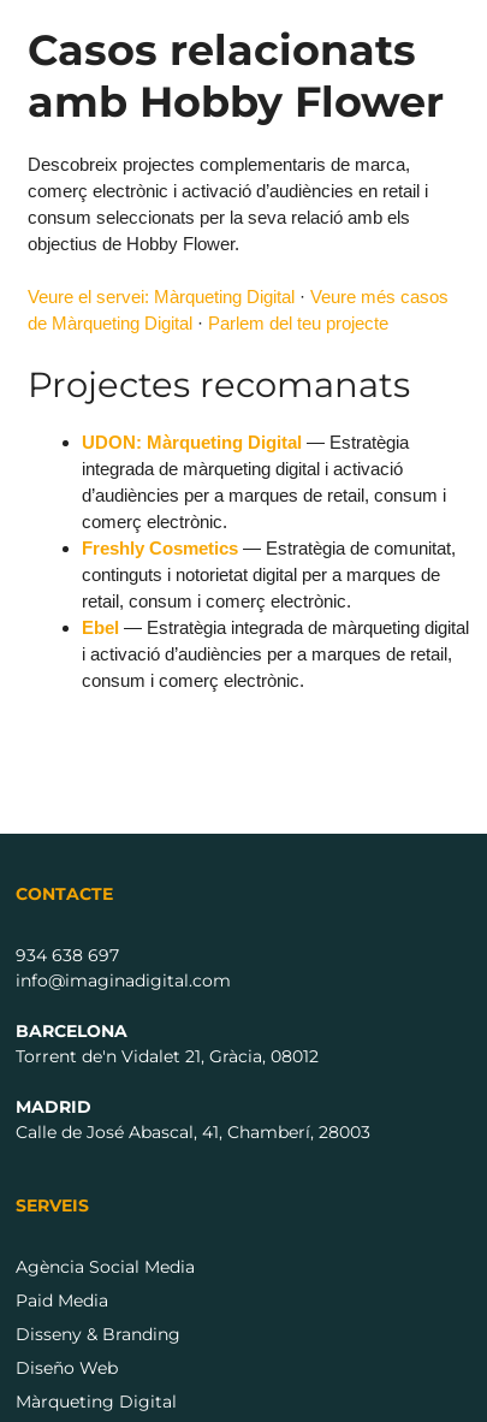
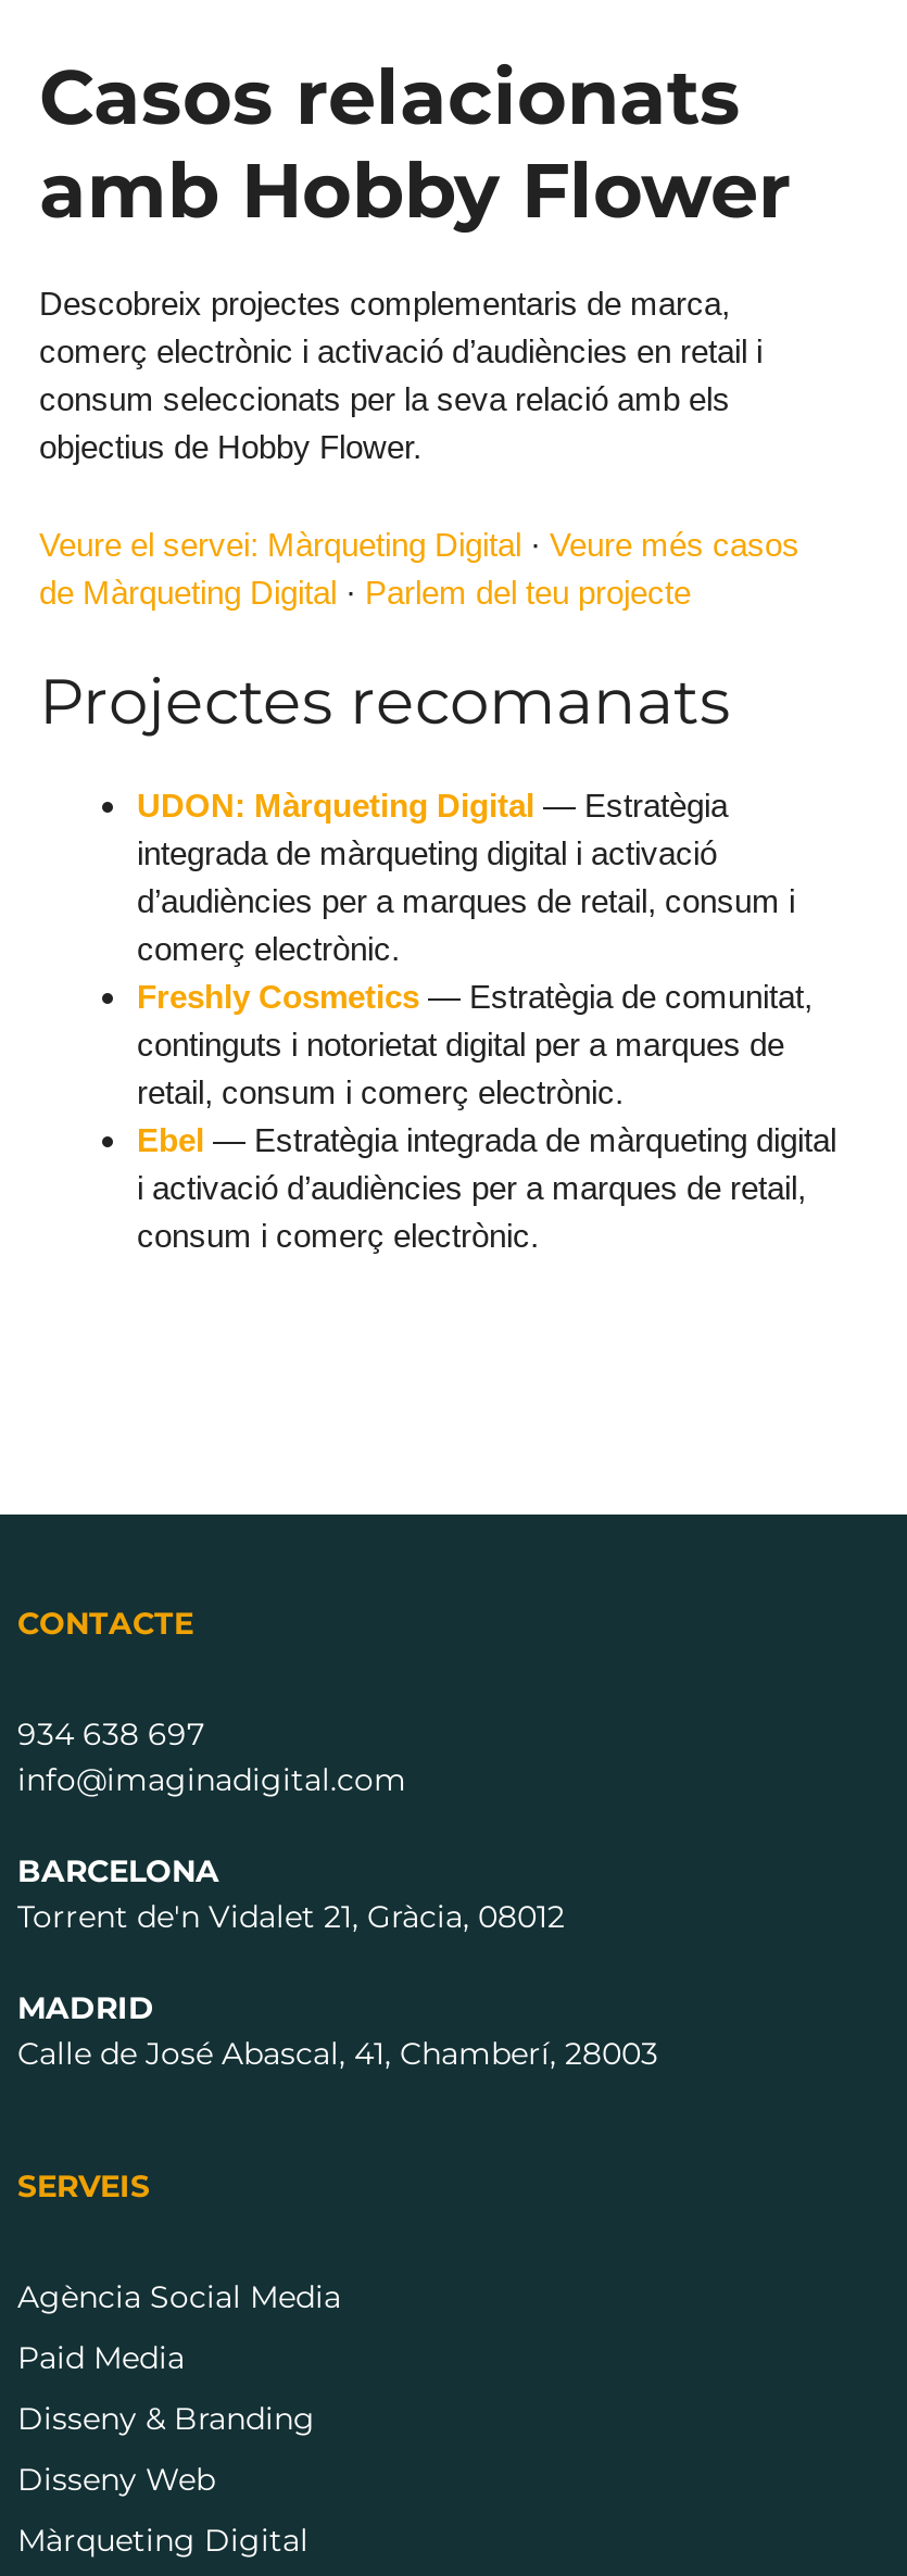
- Diseño Web
+ Disseny Web
